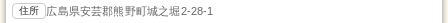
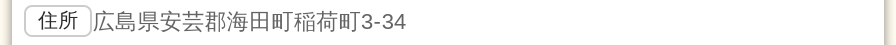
- 広島県安芸郡熊野町城之堀2-28-1
+ 広島県安芸郡海田町稲荷町3-34
